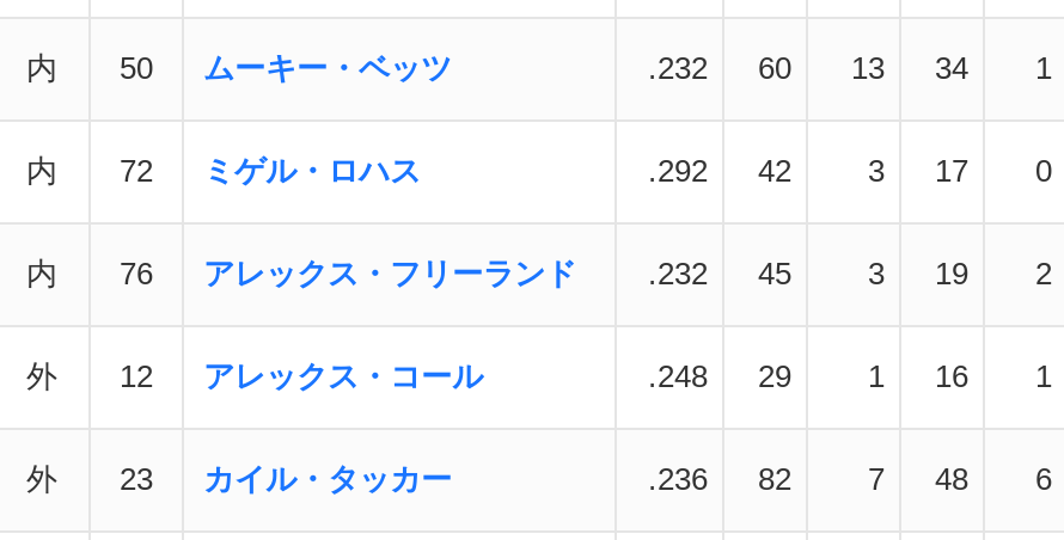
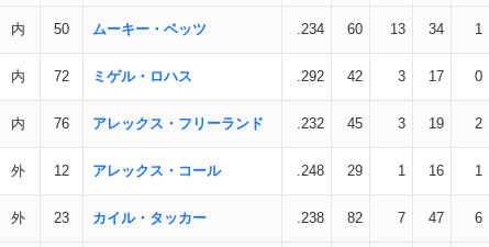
- .232 60 13 34 1
+ .234 60 13 34 1

- .236 82
+ .238 82

- 7 48 6
+ 7 47 6
